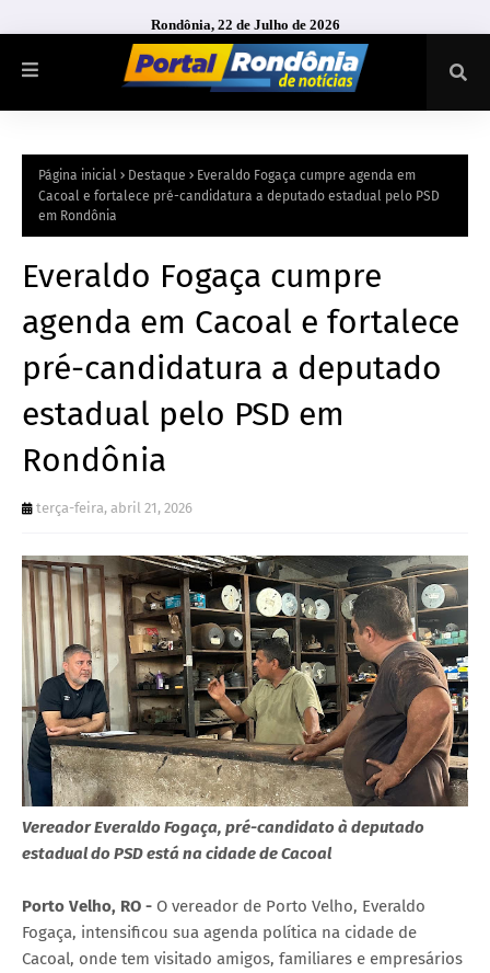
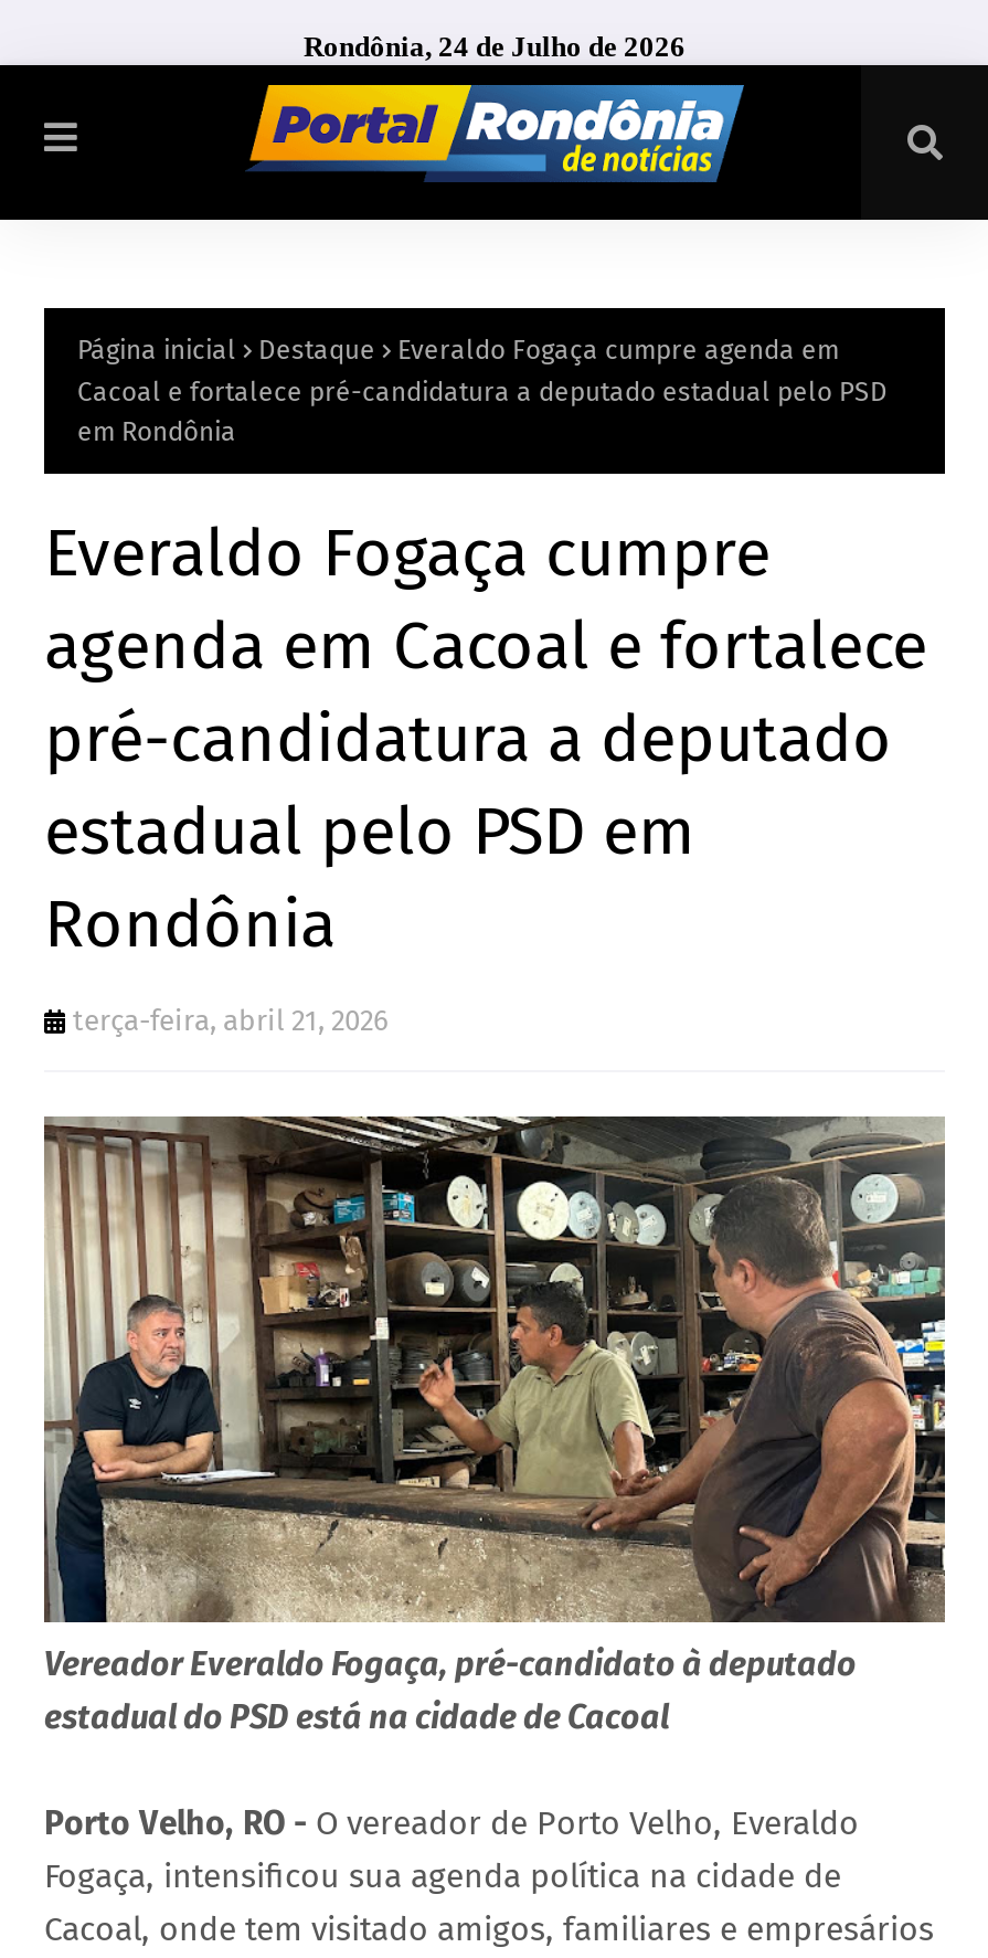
- Rondônia, 22 de Julho de 2026
+ Rondônia, 24 de Julho de 2026
